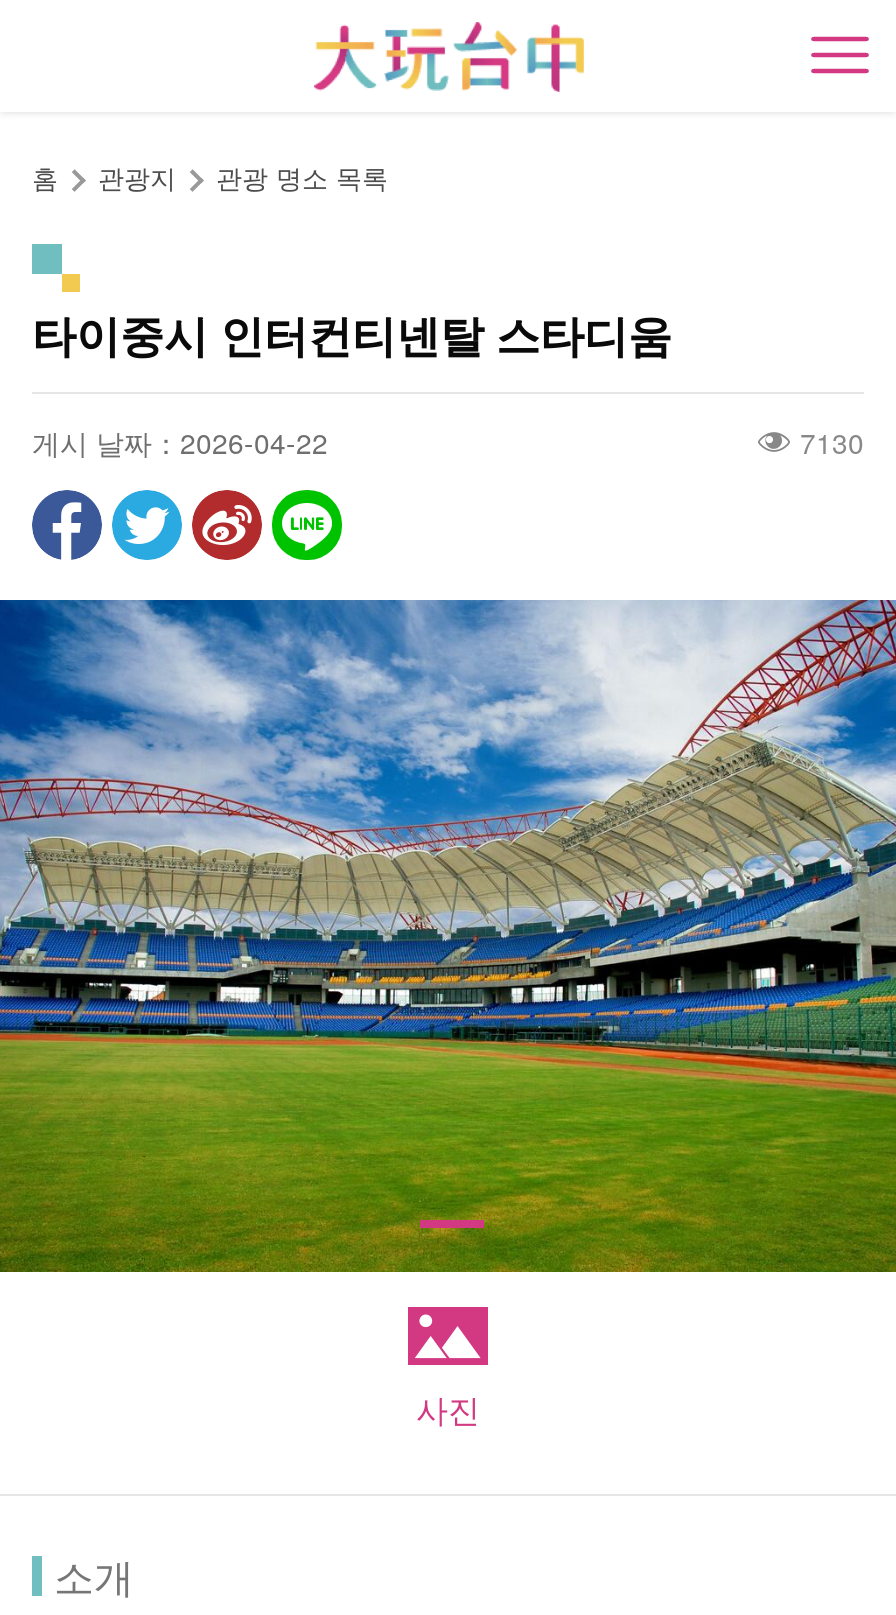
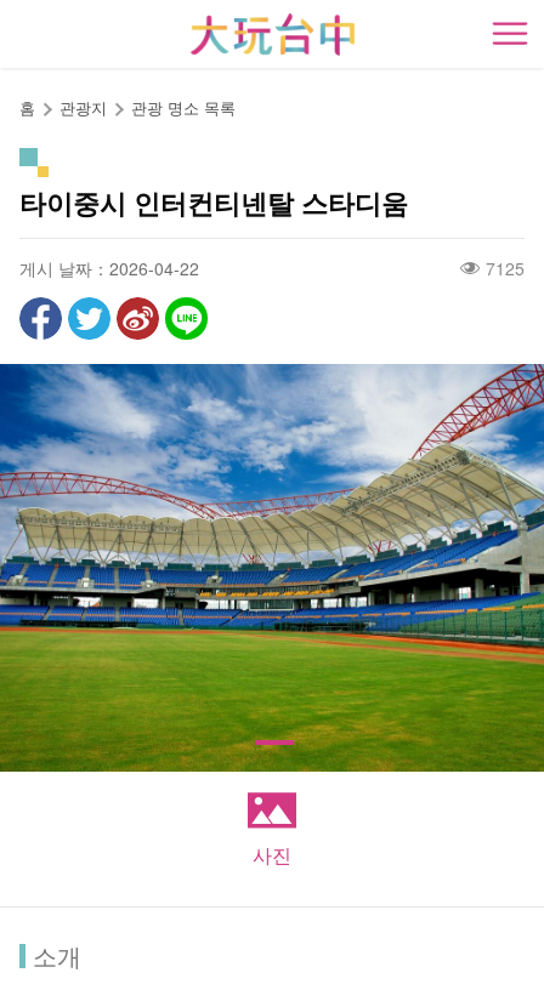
- 7130
+ 7125
